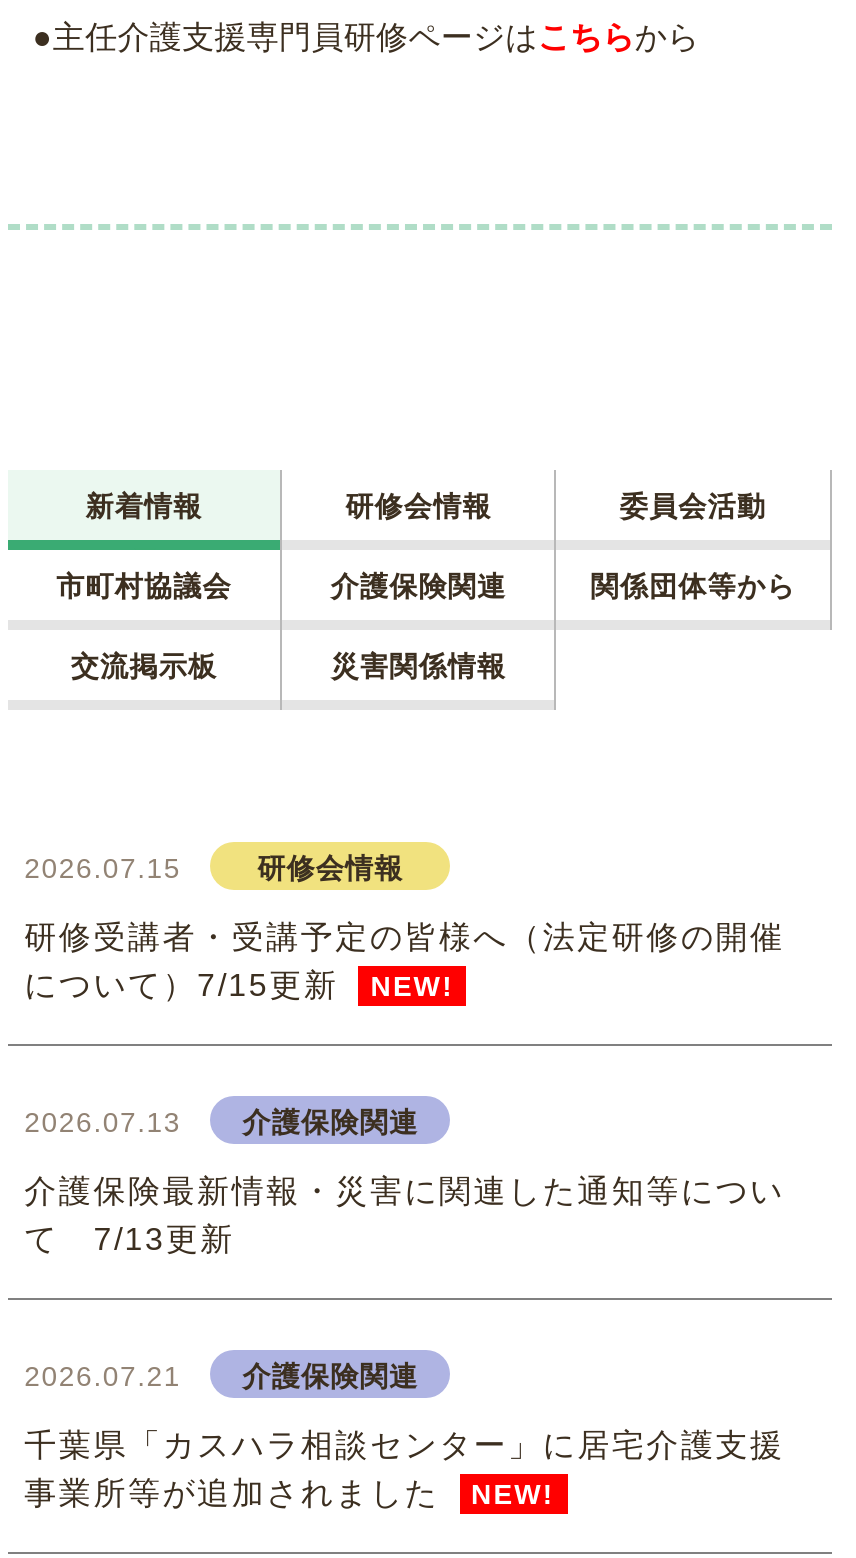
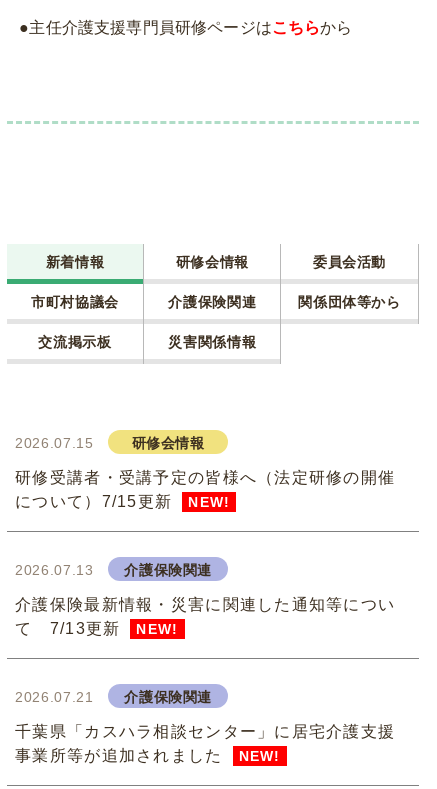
+ NEW!
